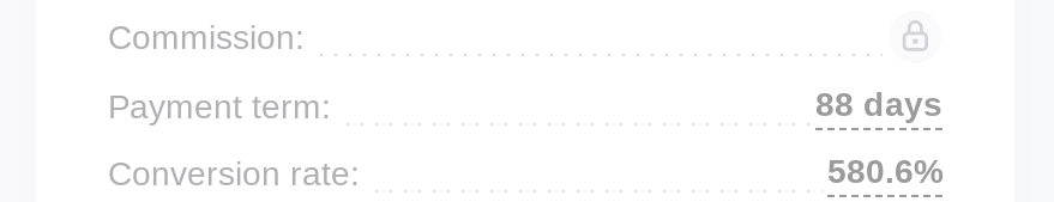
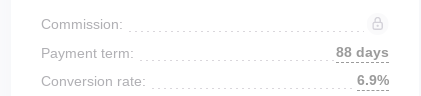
- 580.6%
+ 6.9%
